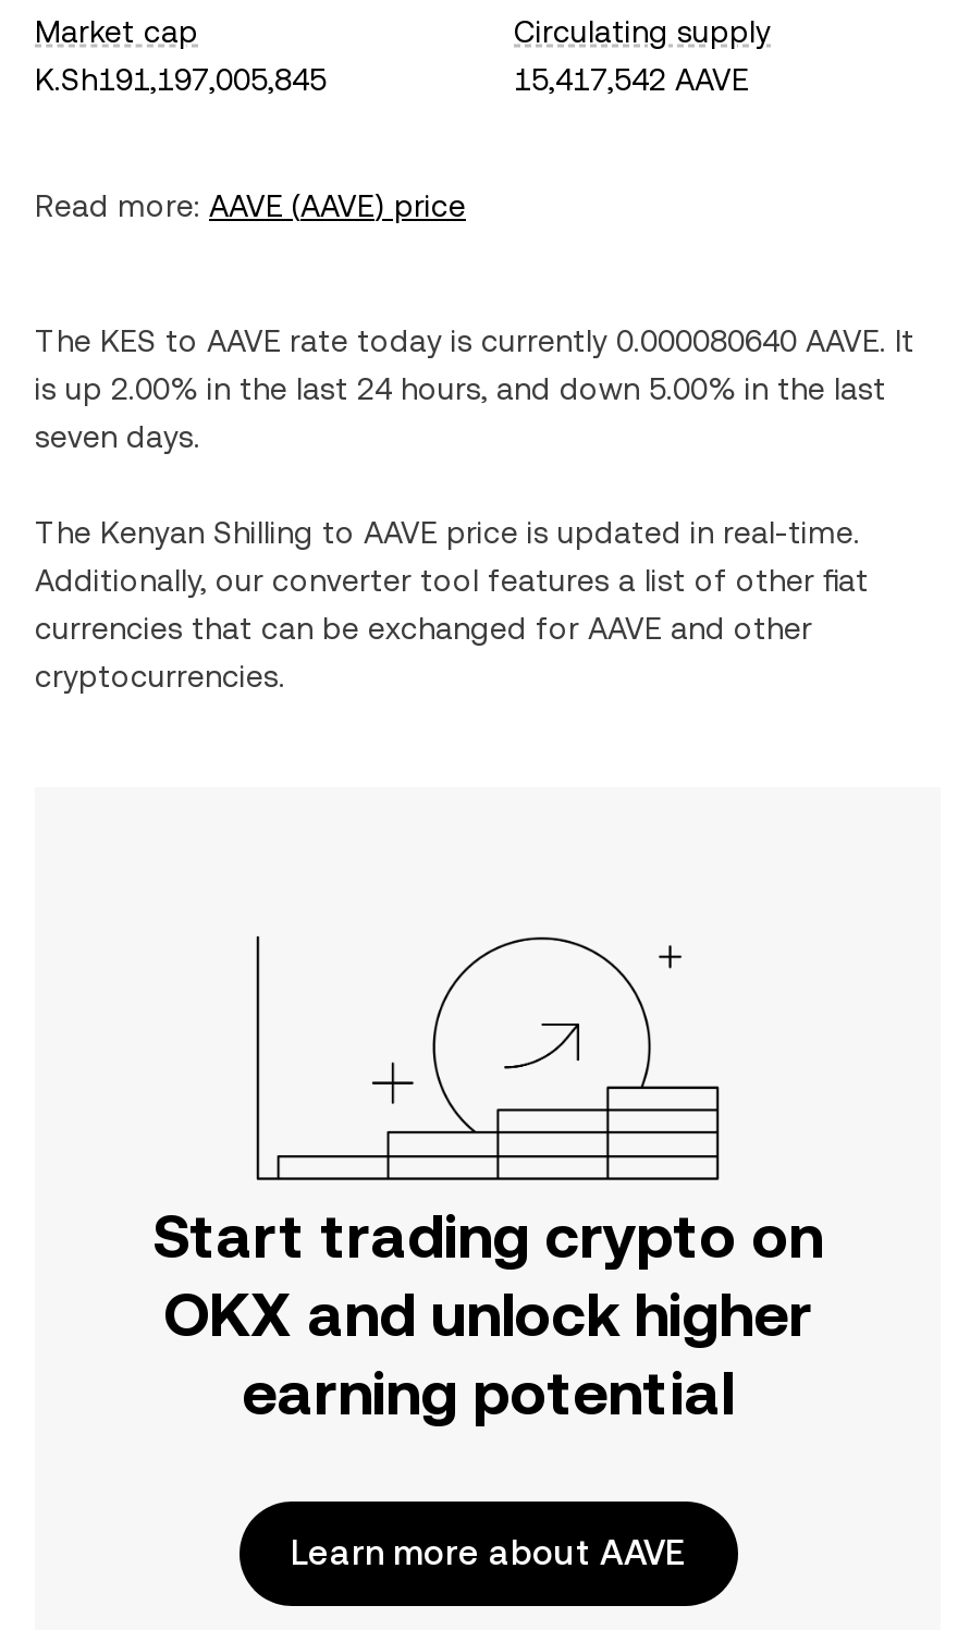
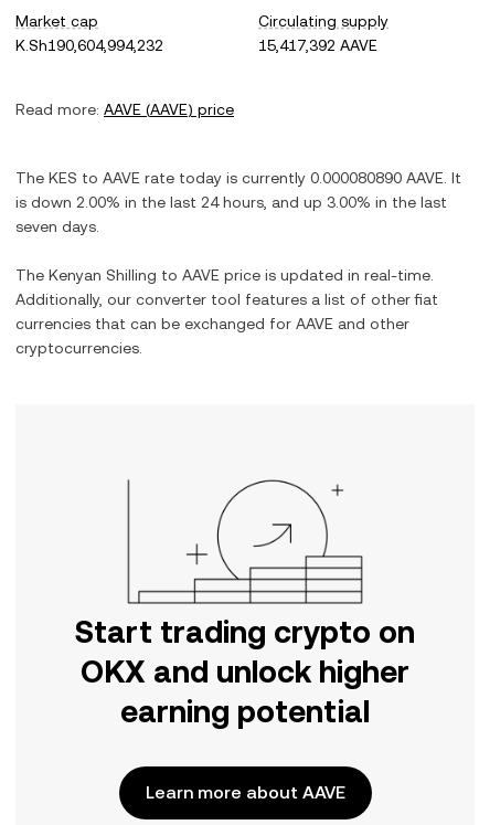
- K.Sh191,197,005,845
+ K.Sh190,604,994,232

- 15,417,542 AAVE
+ 15,417,392 AAVE

- The KES to AAVE rate today is currently 0.000080640 AAVE. It
+ The KES to AAVE rate today is currently 0.000080890 AAVE. It

- is up 2.00% in the last 24 hours, and down 5.00% in the last
+ is down 2.00% in the last 24 hours, and up 3.00% in the last
